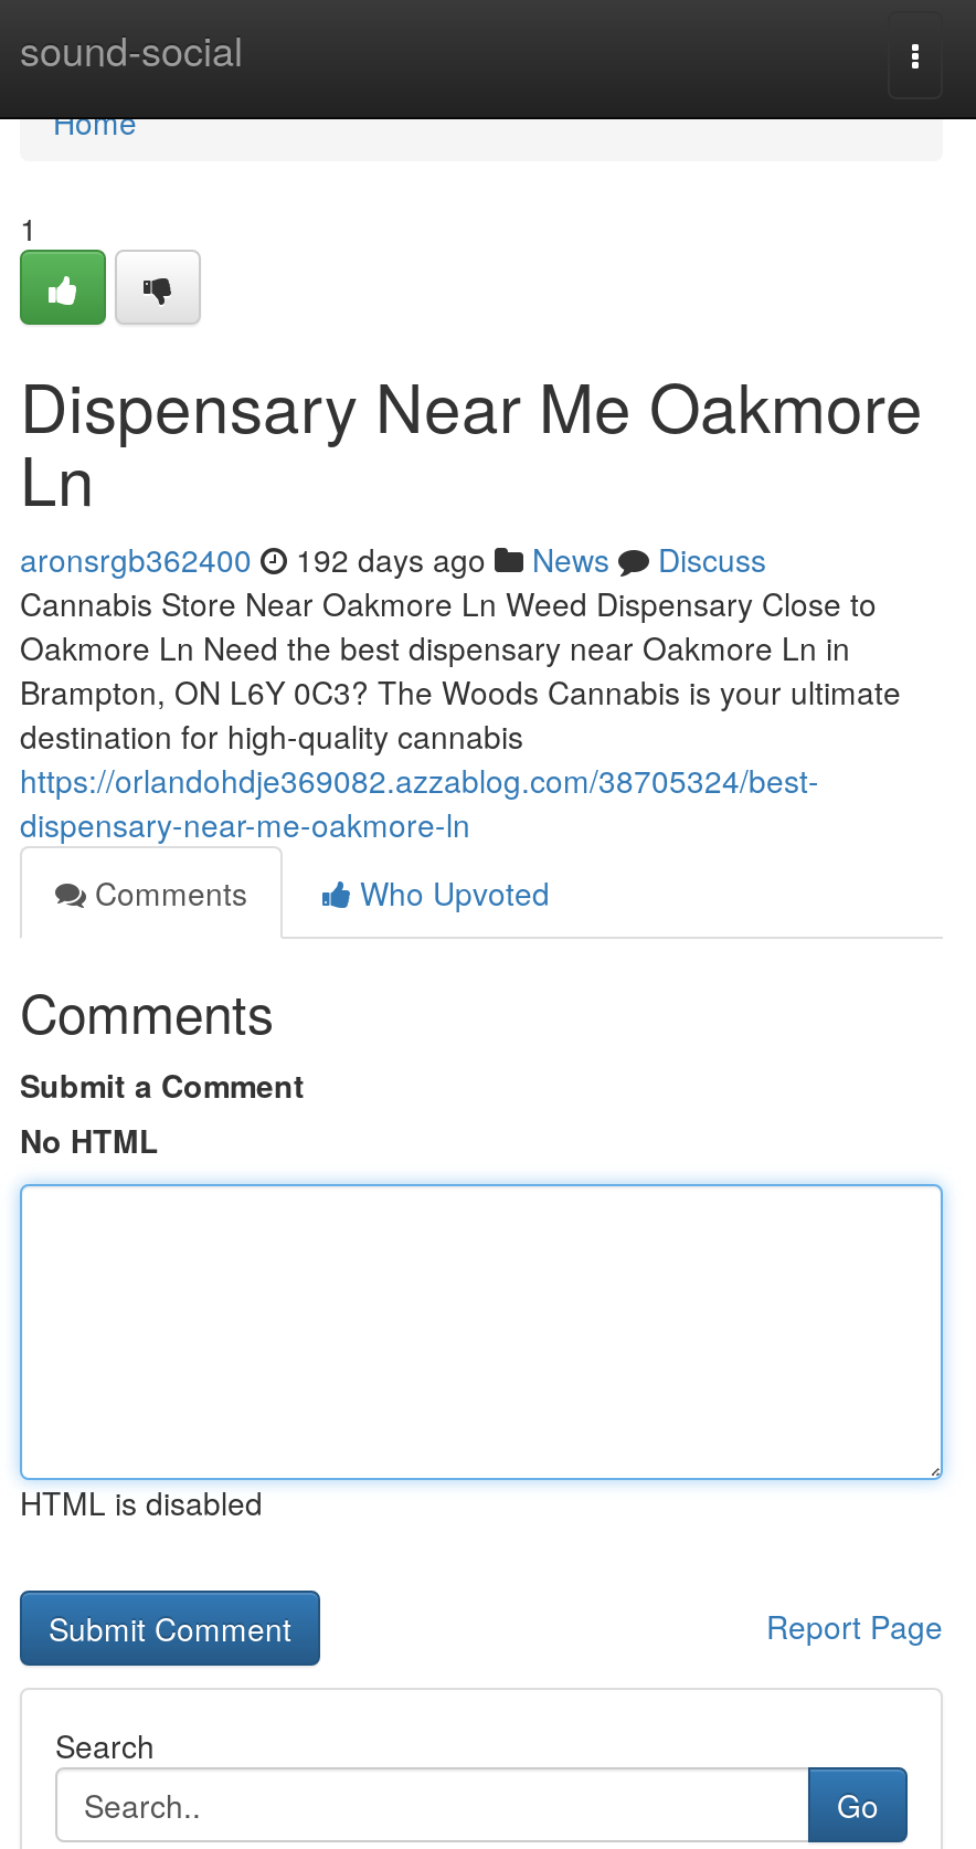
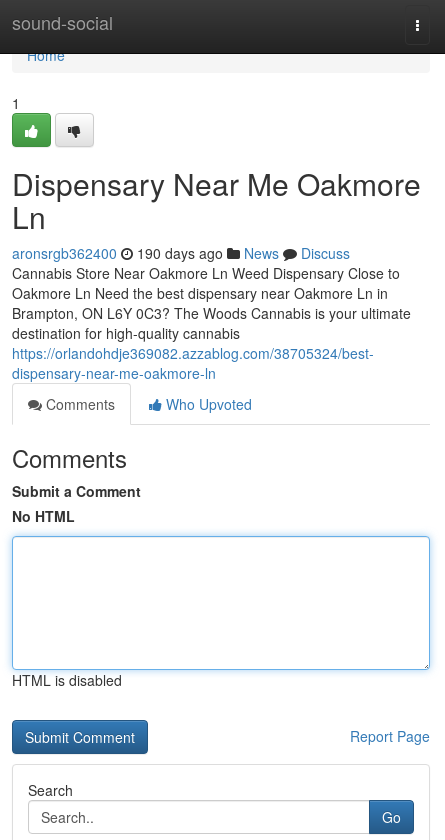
- aronsrgb362400 192 days ago News Discuss
+ aronsrgb362400 190 days ago News Discuss
